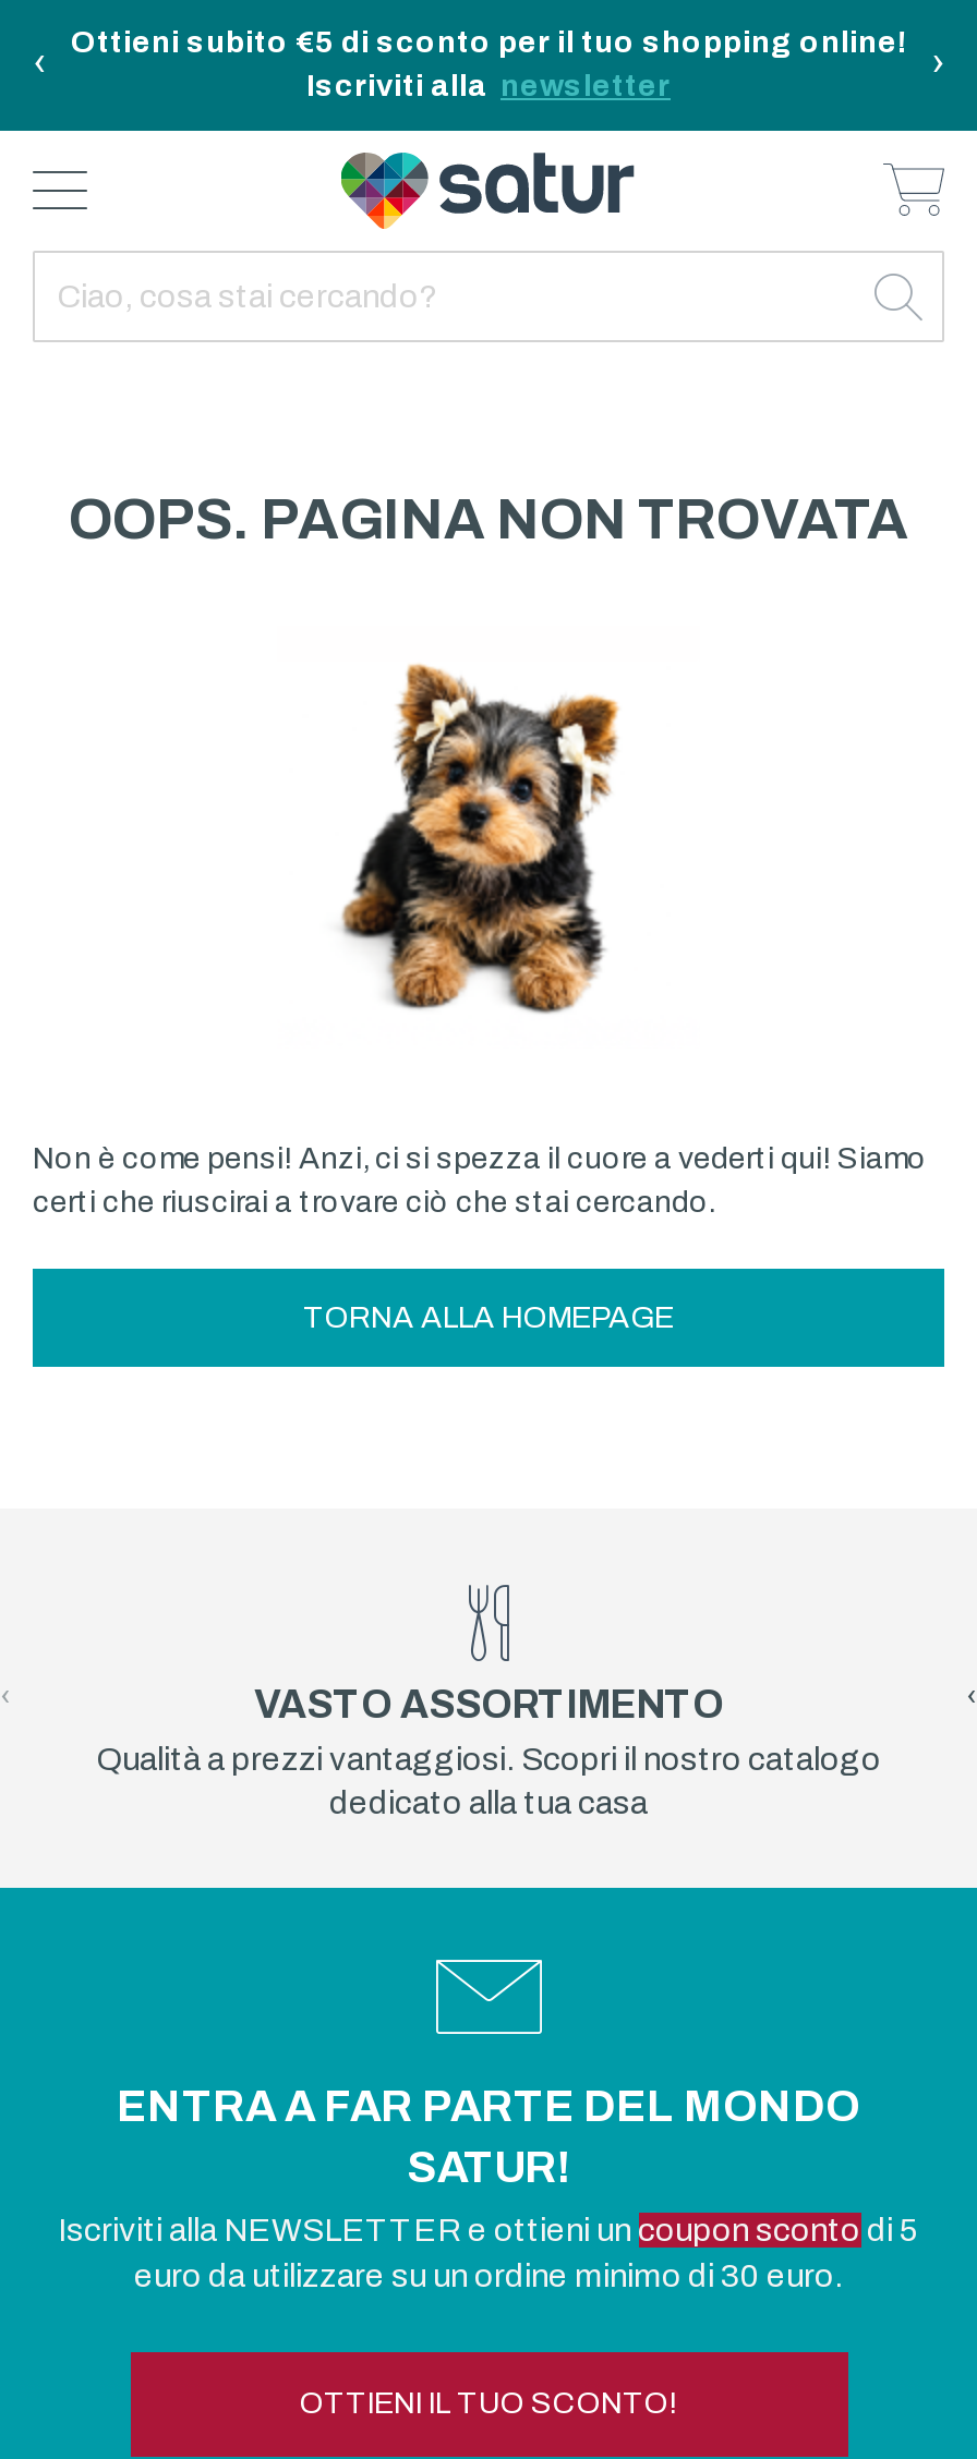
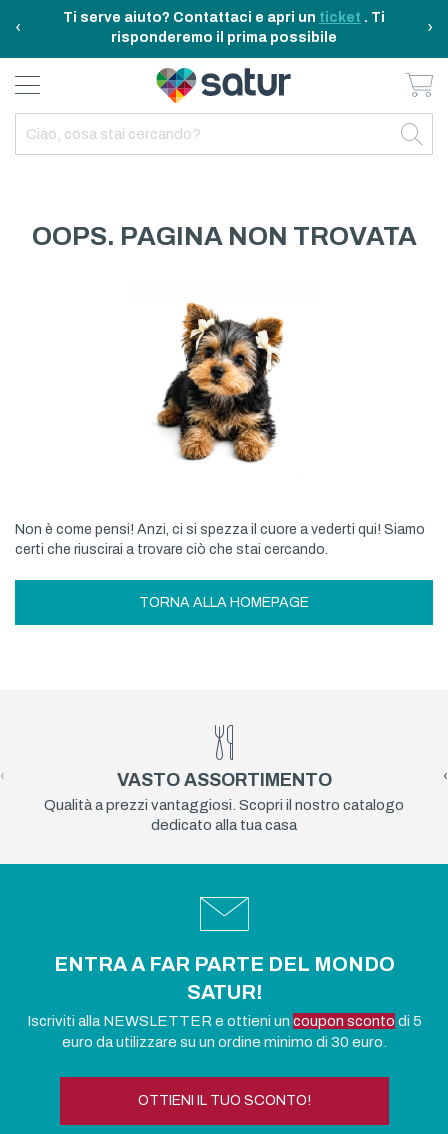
- Ottieni subito €5 di sconto per il tuo shopping online!
- Iscriviti alla newsletter
+ Ti serve aiuto? Contattaci e apri un ticket. Ti
+ risponderemo il prima possibile
